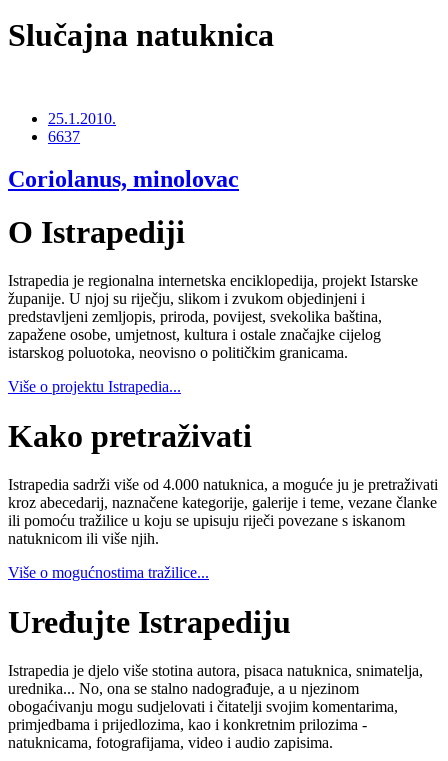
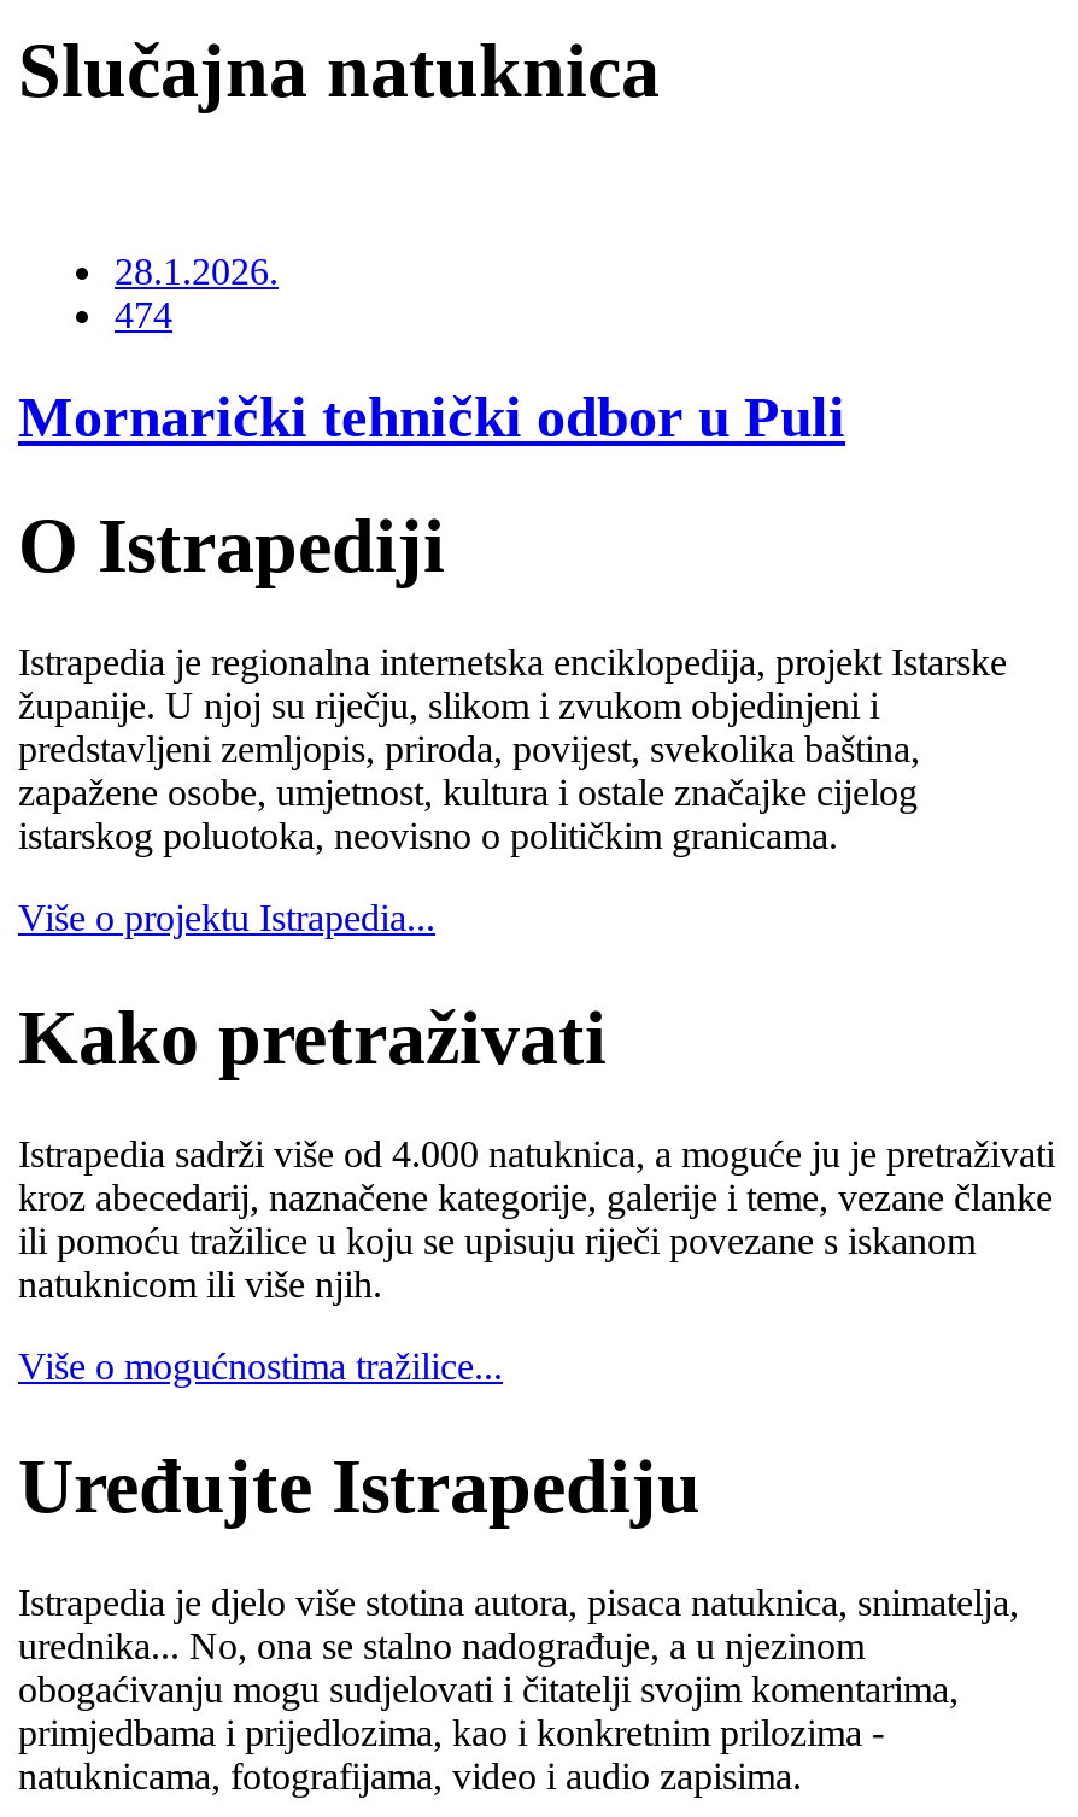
- 25.1.2010.
- 6637
+ 28.1.2026.
+ 474

- Coriolanus, minolovac
+ Mornarički tehnički odbor u Puli
